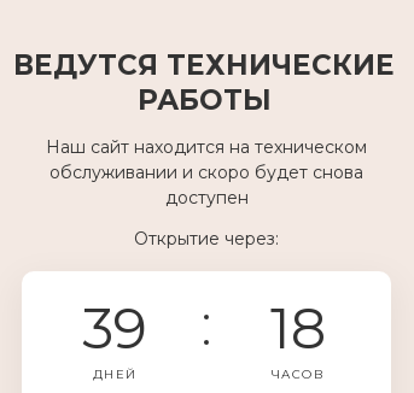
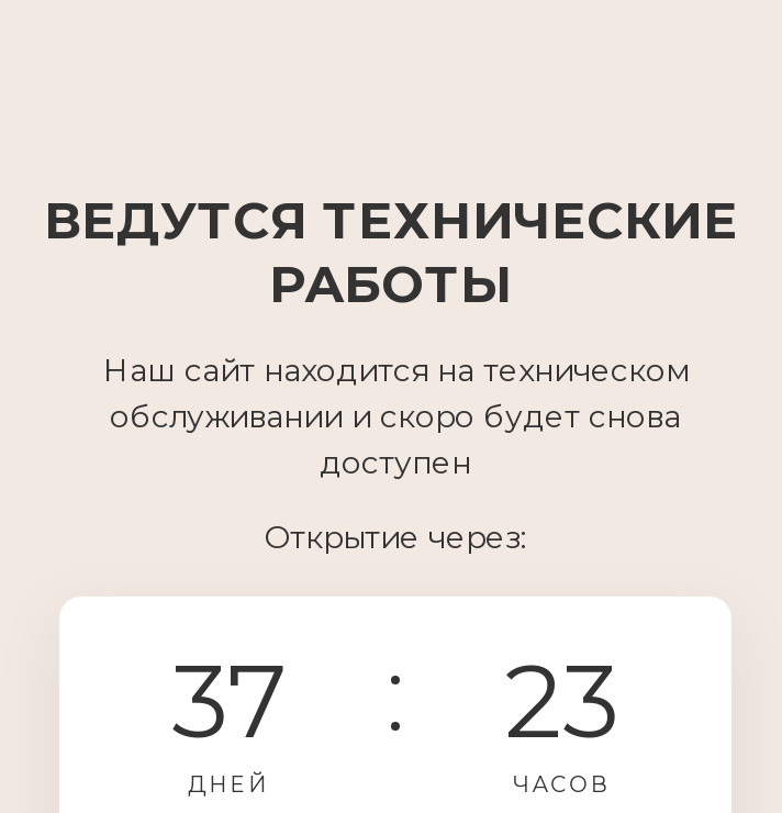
- 39
+ 37

- 18
+ 23
